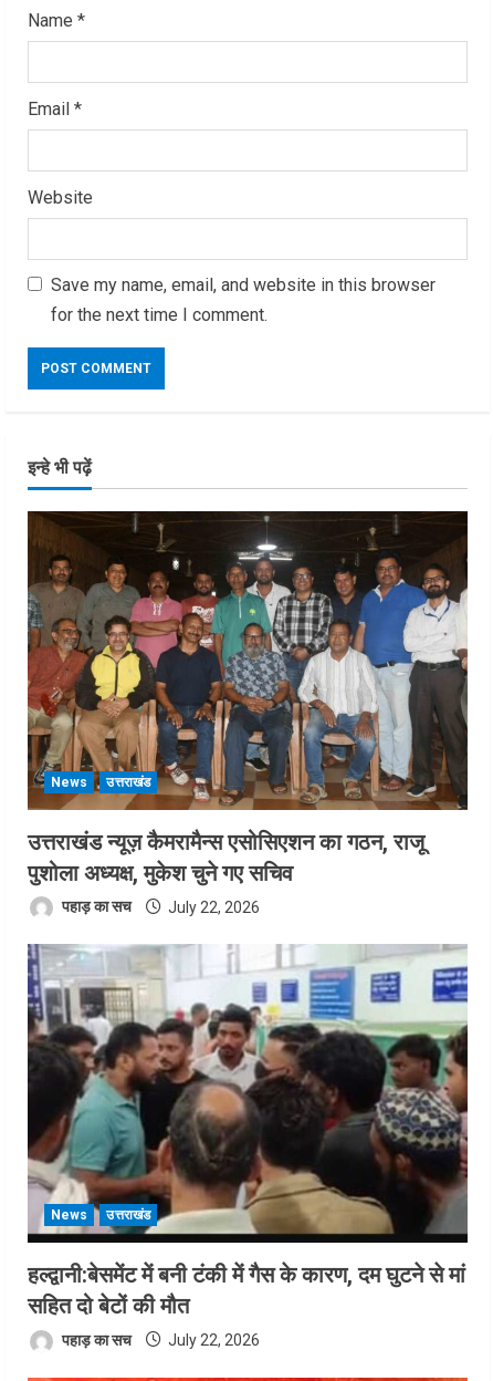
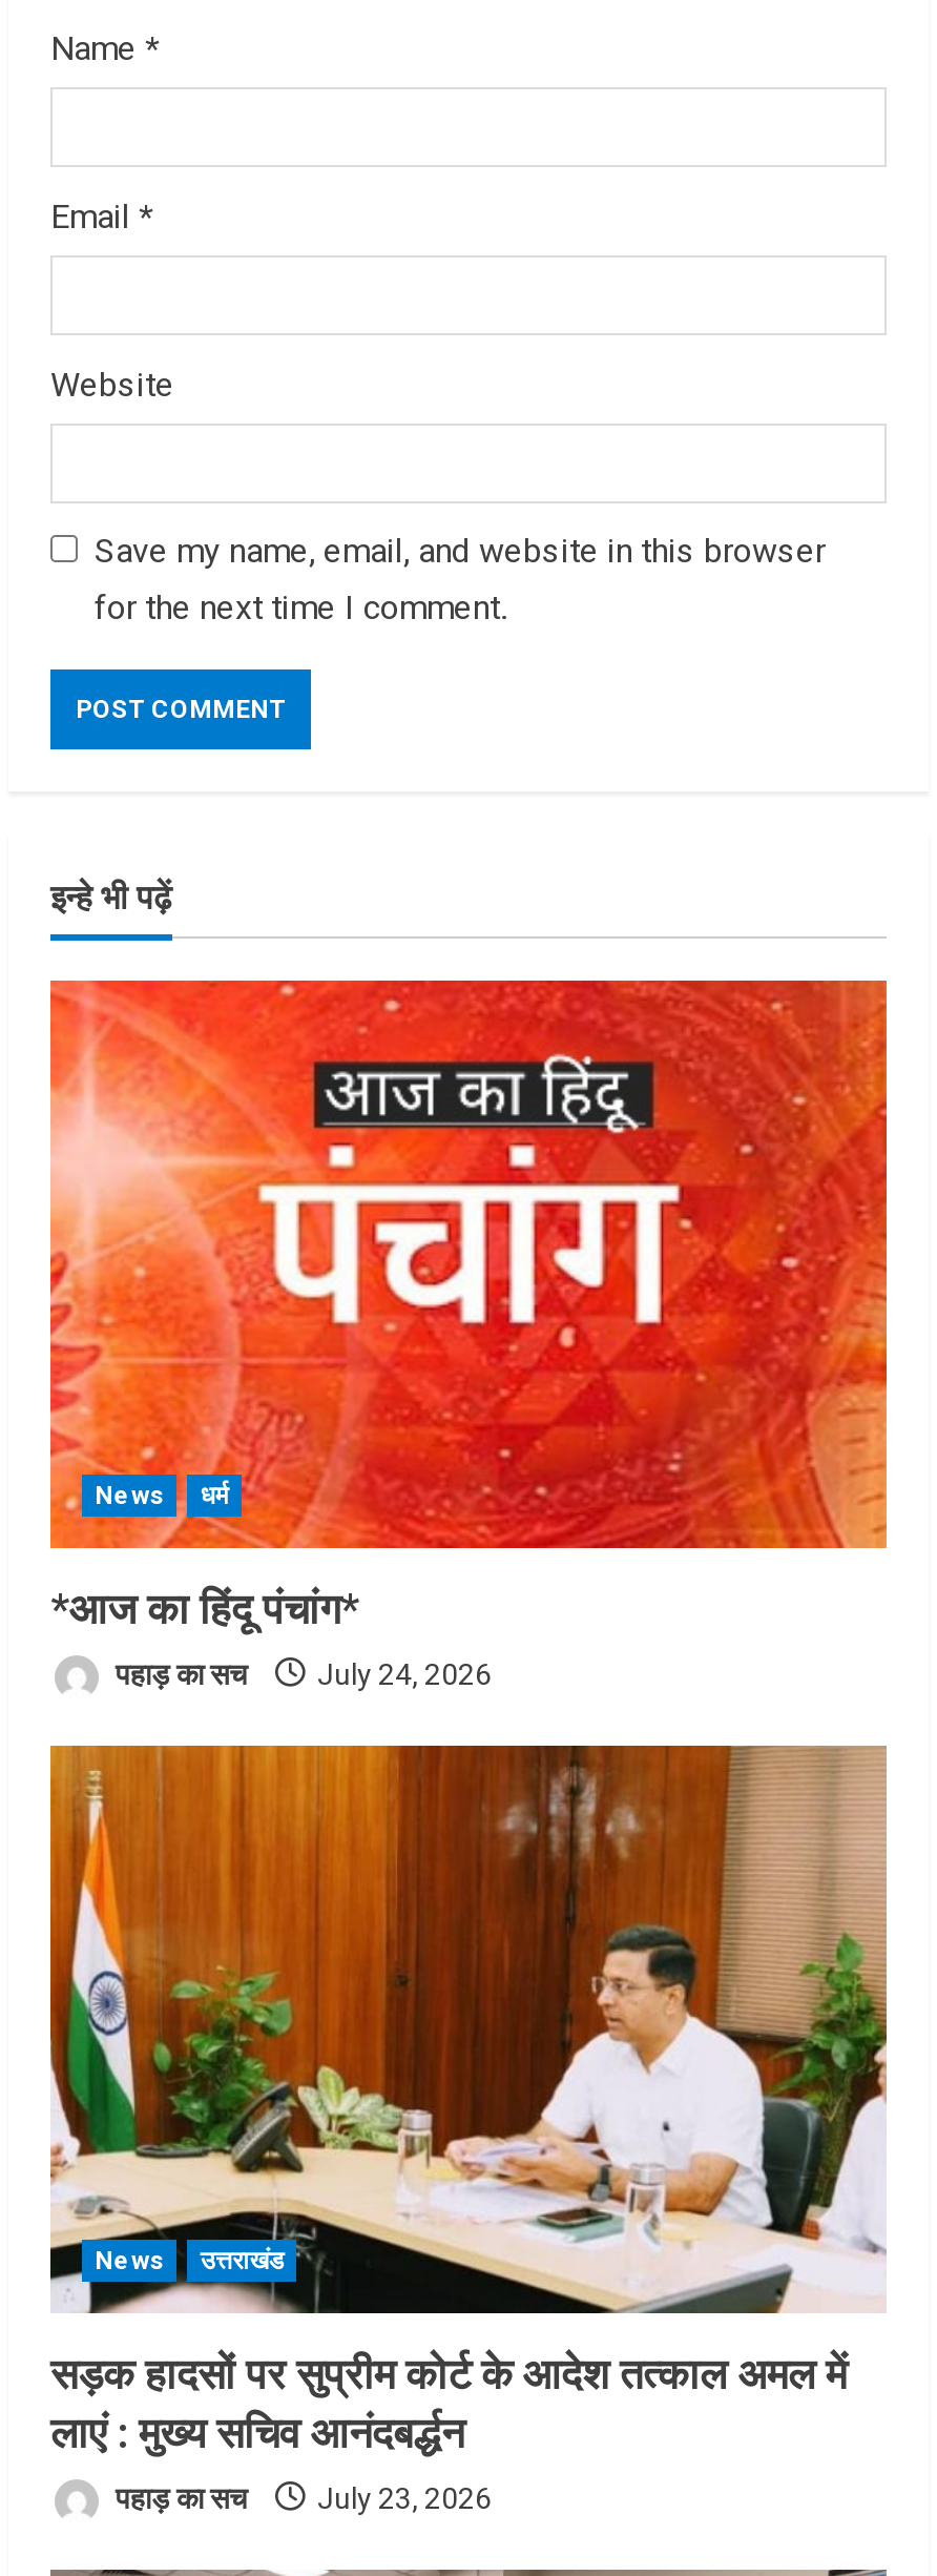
- [image]
- उत्तराखंड
+ [image]
+ धर्म

- उत्तराखंड न्यूज़ कैमरामैन्स एसोसिएशन का गठन, राजू
- पुशोला अध्यक्ष, मुकेश चुने गए सचिव
+ *आज का हिंदू पंचांग*

- पहाड़ का सच July 22, 2026
+ पहाड़ का सच July 24, 2026

- [image]
- हल्द्वानी:बेसमेंट में बनी टंकी में गैस के कारण, दम घुटने से मां
- सहित दो बेटों की मौत
+ [image]
+ सड़क हादसों पर सुप्रीम कोर्ट के आदेश तत्काल अमल में
+ लाएं : मुख्य सचिव आनंदबर्द्धन

- पहाड़ का सच July 22, 2026
+ पहाड़ का सच July 23, 2026
